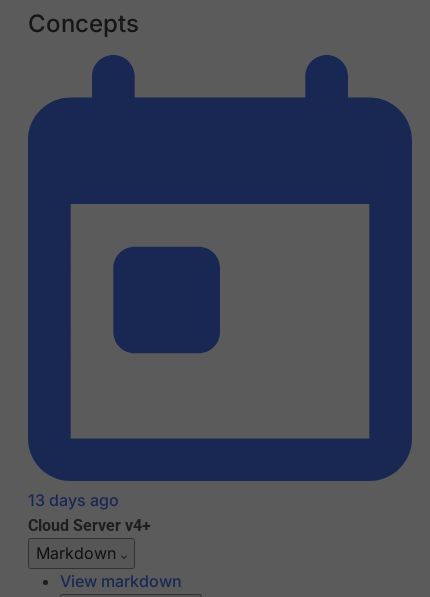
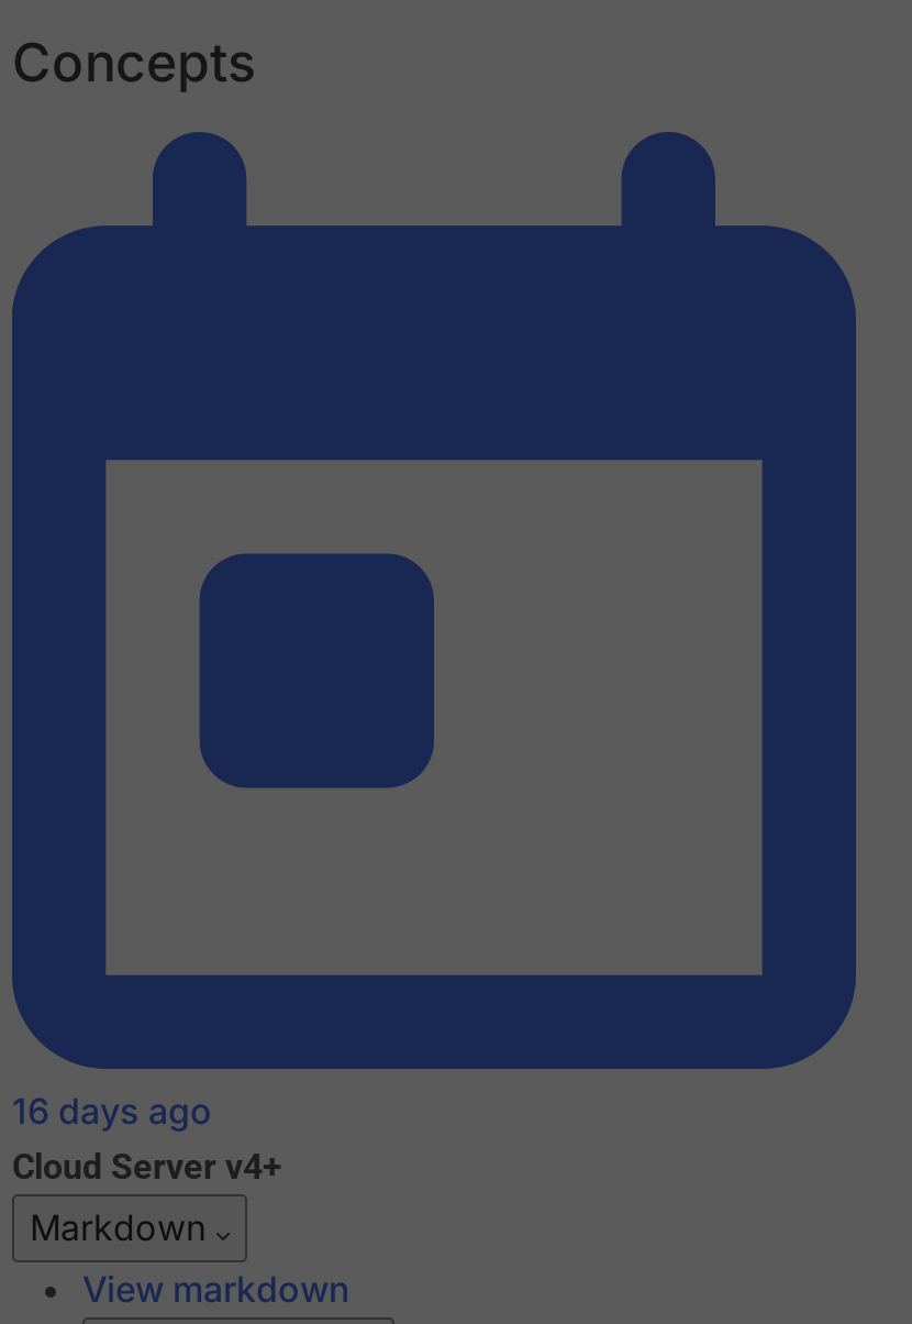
- 13 days ago
+ 16 days ago
